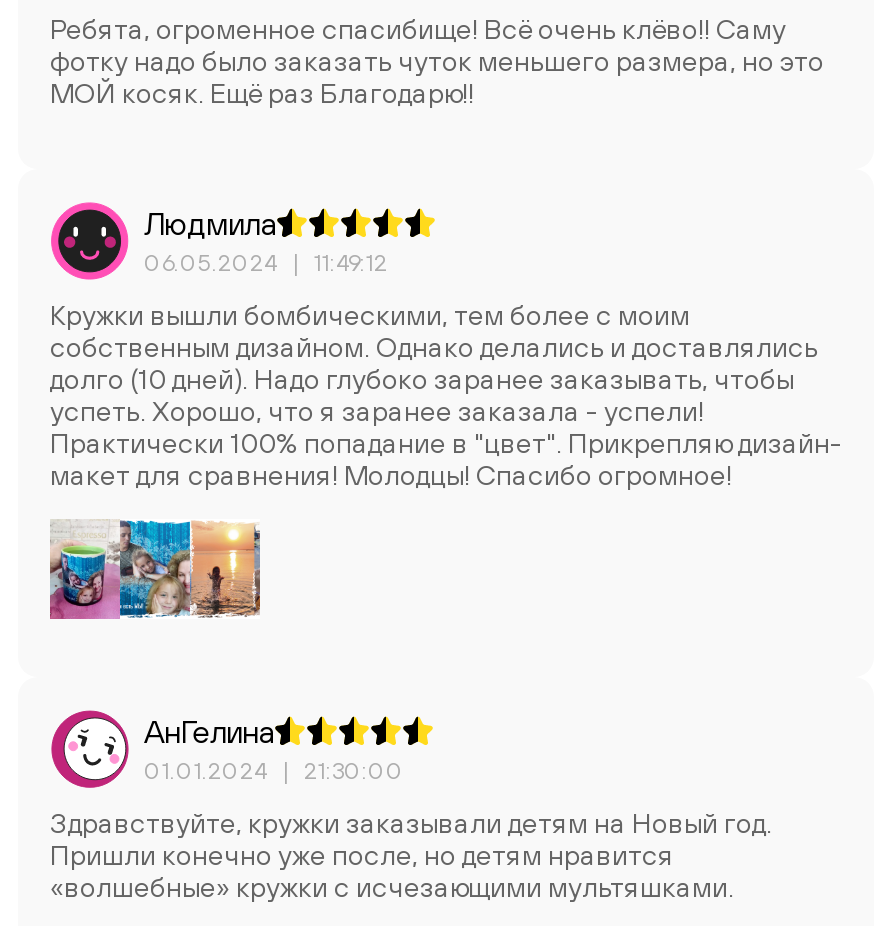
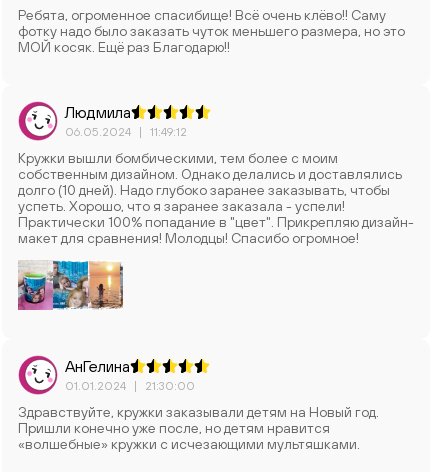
- [image]
+ [image]
